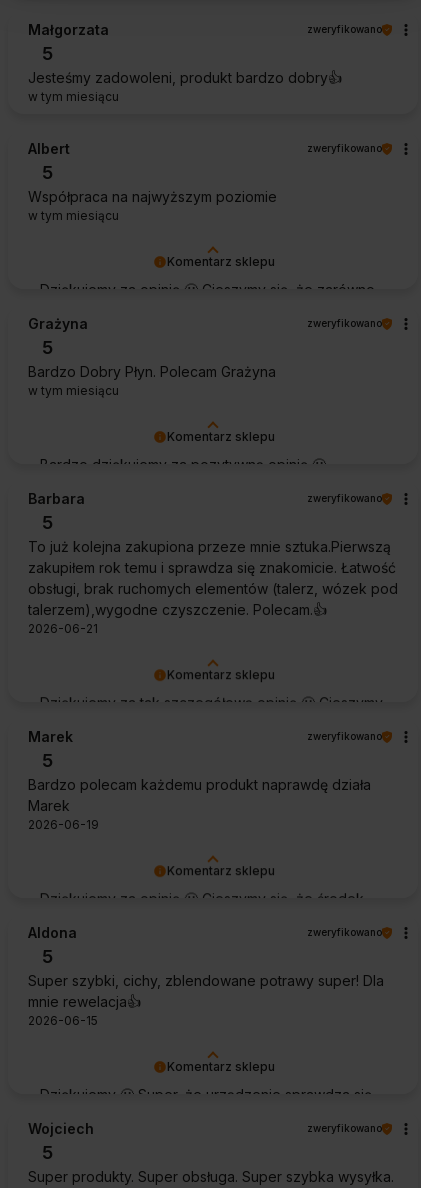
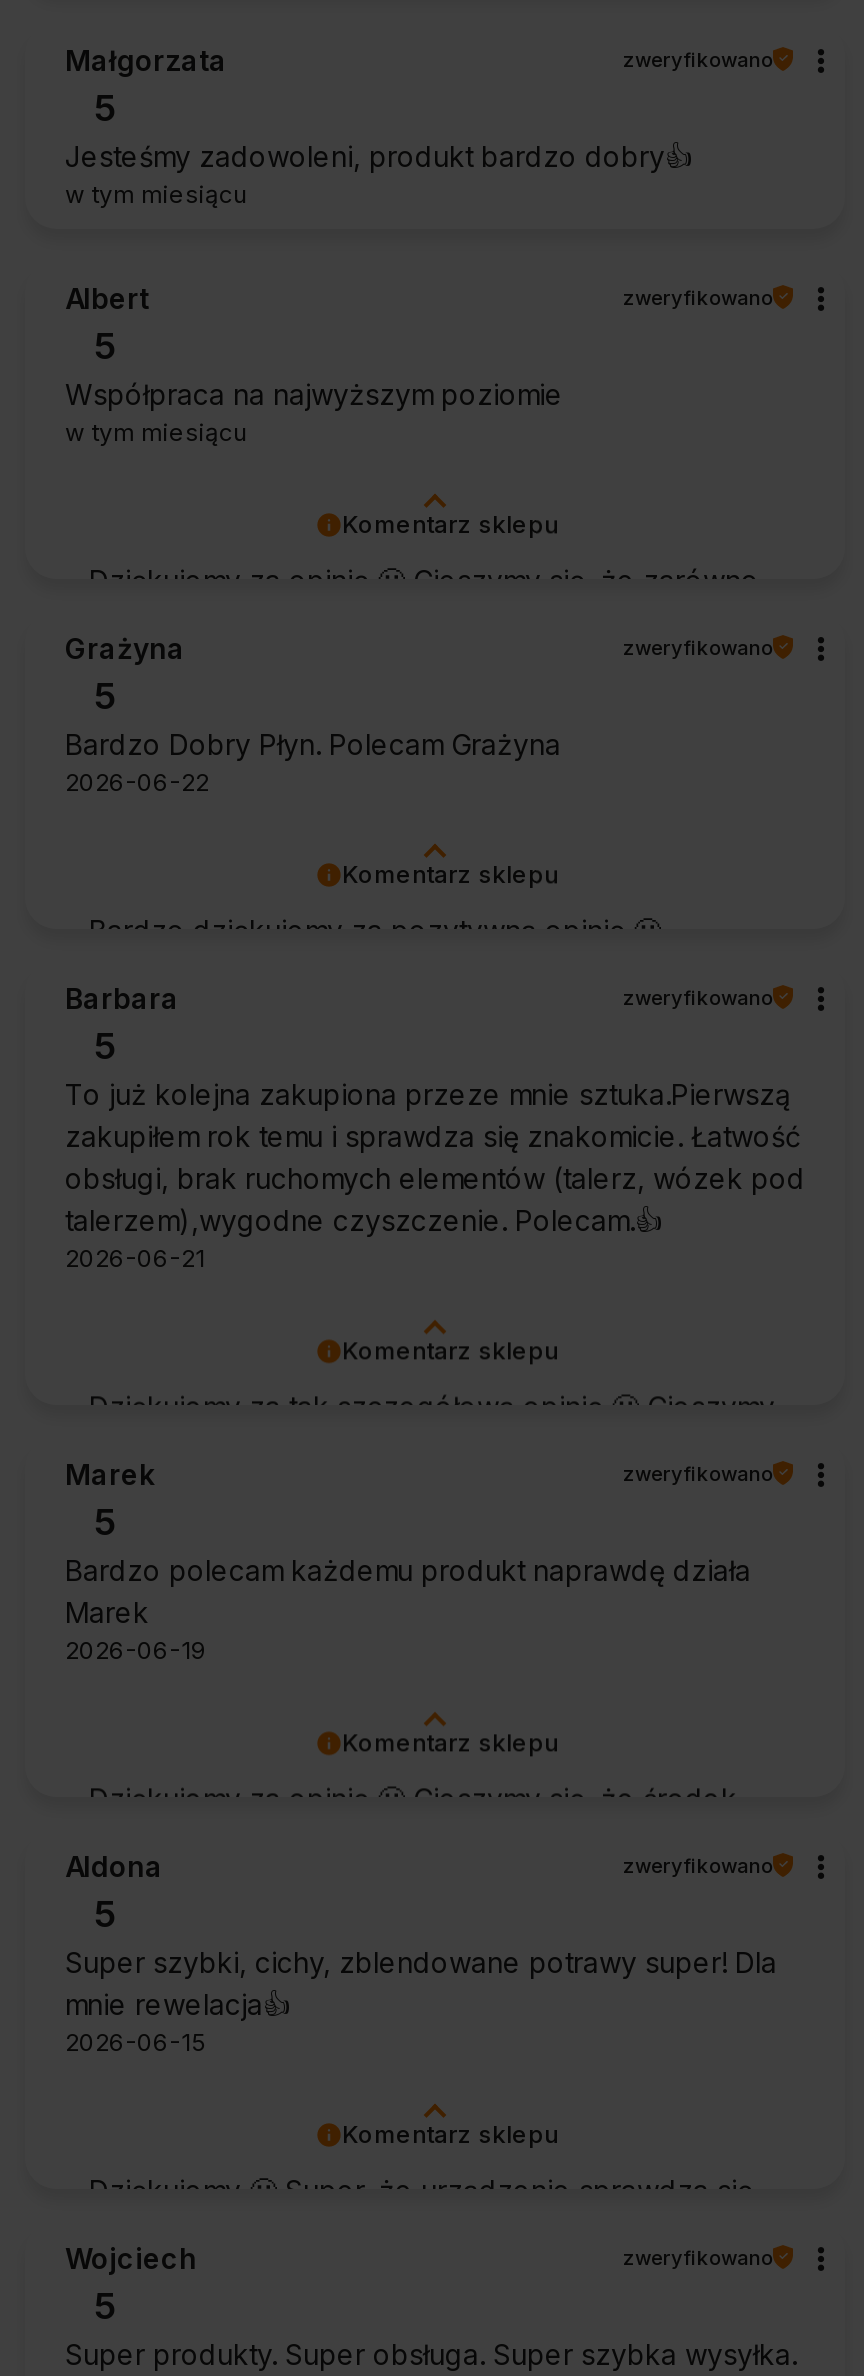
- w tym miesiącu
+ 2026-06-22
